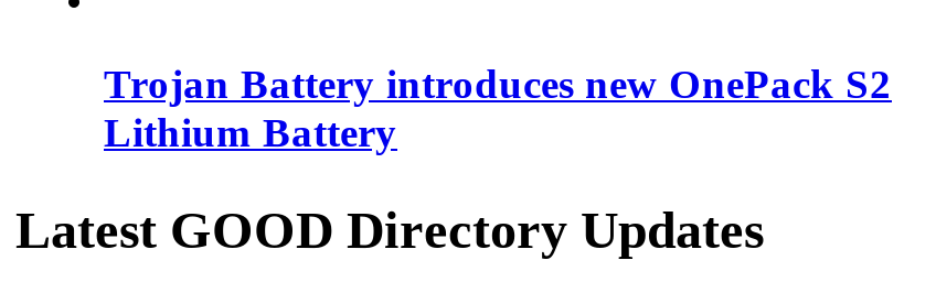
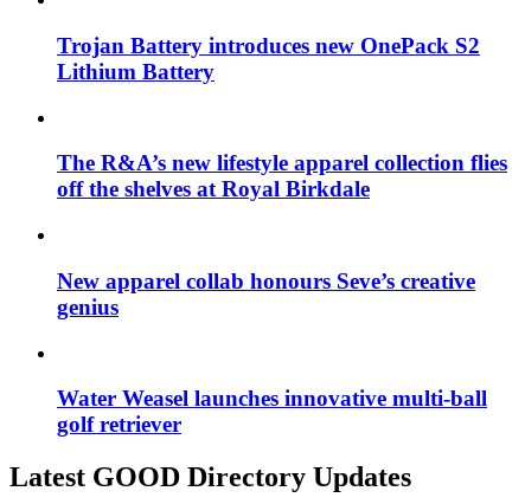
+ The R&A’s new lifestyle apparel collection flies
+ off the shelves at Royal Birkdale

+ New apparel collab honours Seve’s creative
+ genius

+ Water Weasel launches innovative multi-ball
+ golf retriever
